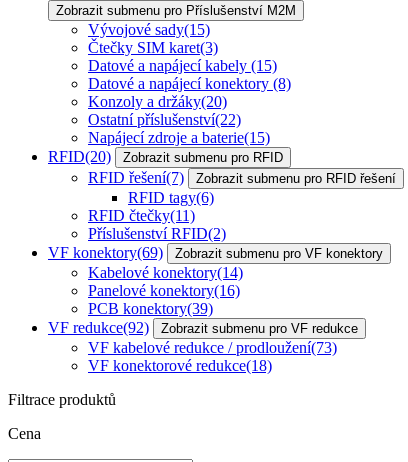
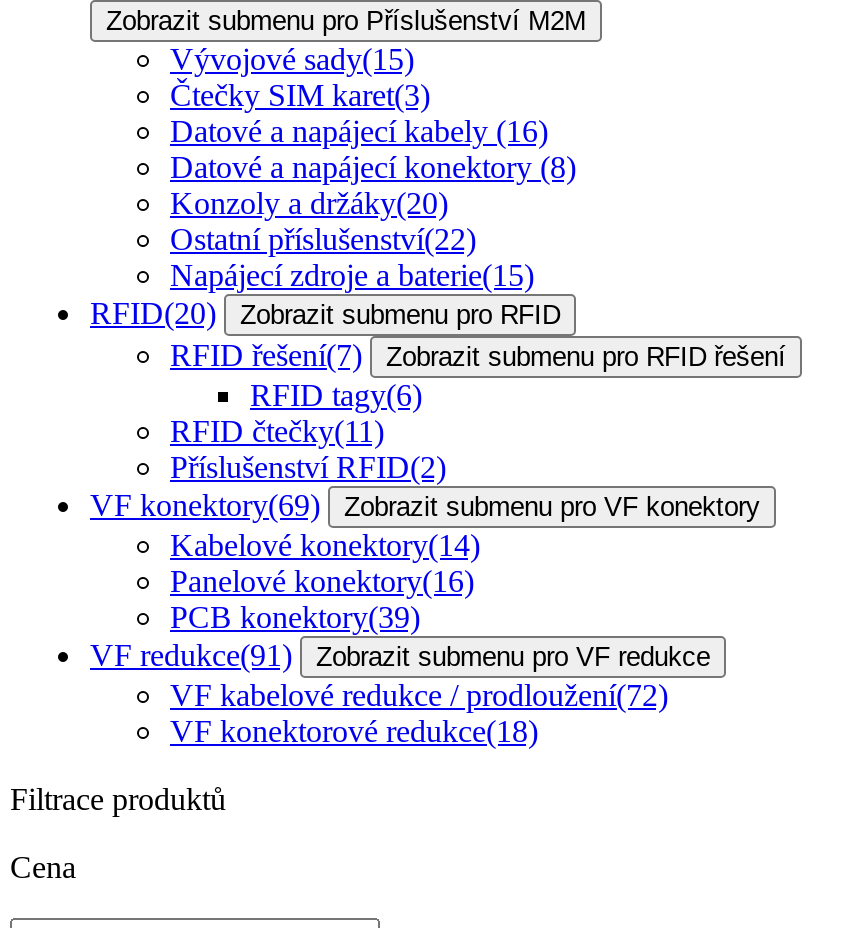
- Datové a napájecí kabely (15)
+ Datové a napájecí kabely (16)

- VF redukce(92) Zobrazit submenu pro VF redukce
+ VF redukce(91) Zobrazit submenu pro VF redukce

- VF kabelové redukce / prodloužení(73)
+ VF kabelové redukce / prodloužení(72)
